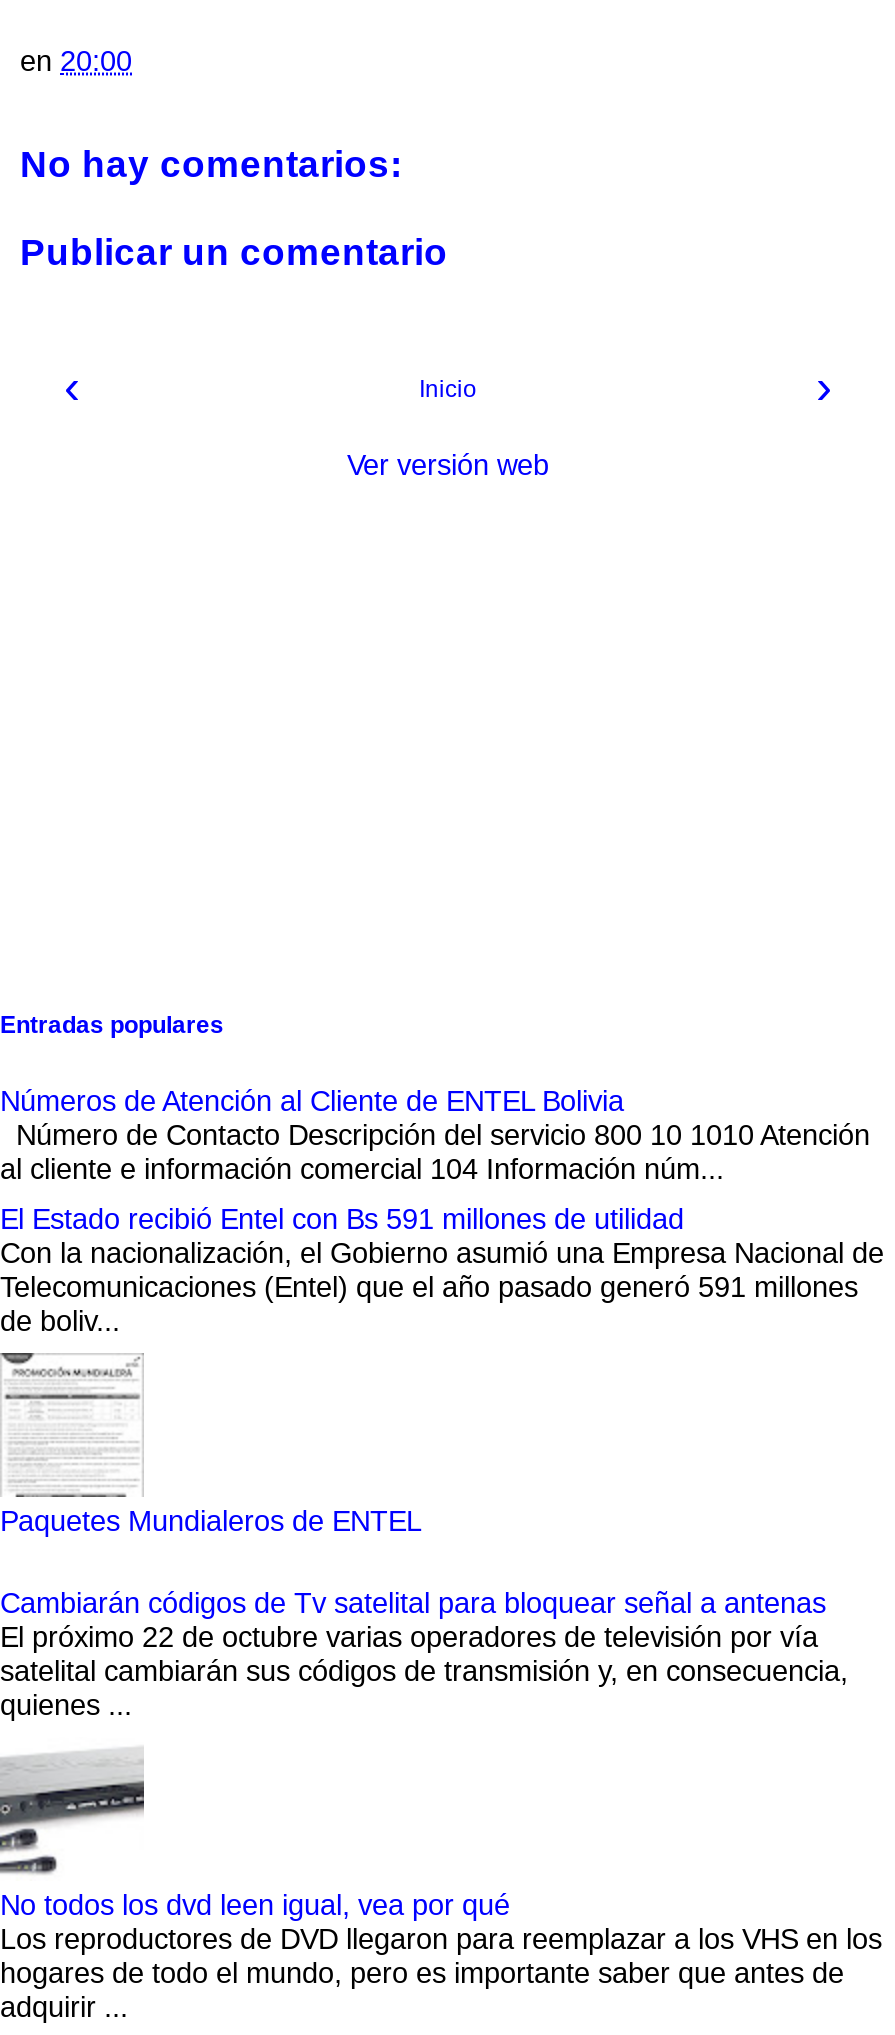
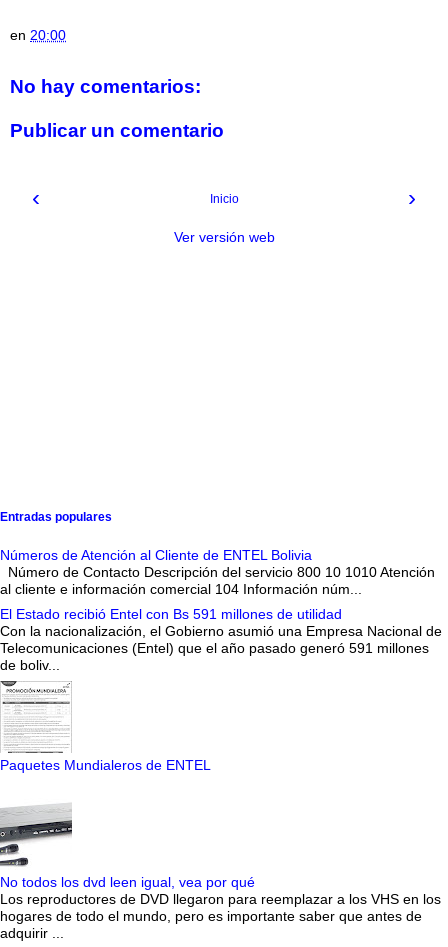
- Cambiarán códigos de Tv satelital para bloquear señal a antenas
- El próximo 22 de octubre varias operadores de televisión por vía
- satelital cambiarán sus códigos de transmisión y, en consecuencia,
- quienes ...
